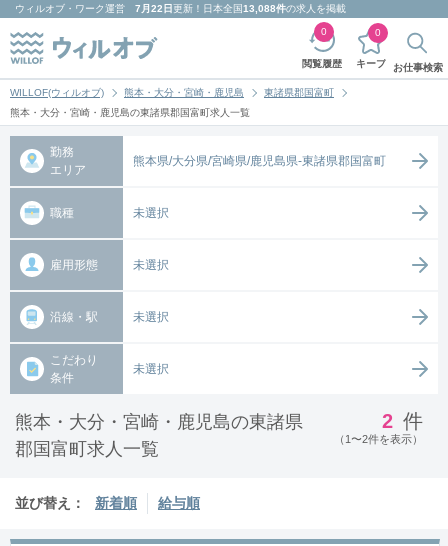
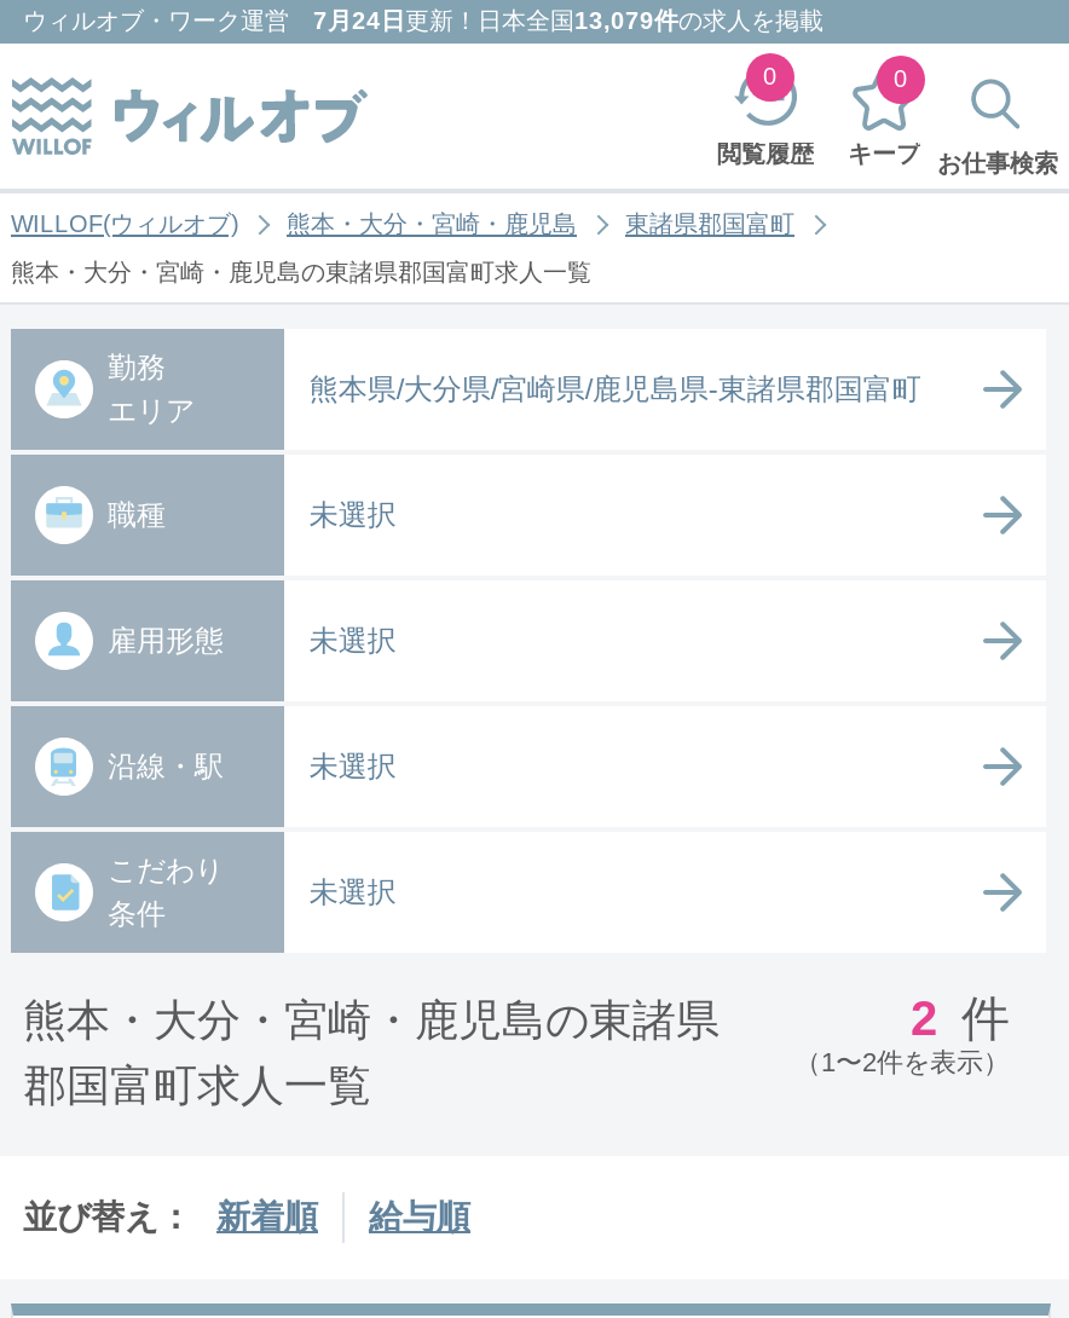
- ウィルオブ・ワーク運営7月22日更新！日本全国13,088件の求人を掲載
+ ウィルオブ・ワーク運営7月24日更新！日本全国13,079件の求人を掲載
